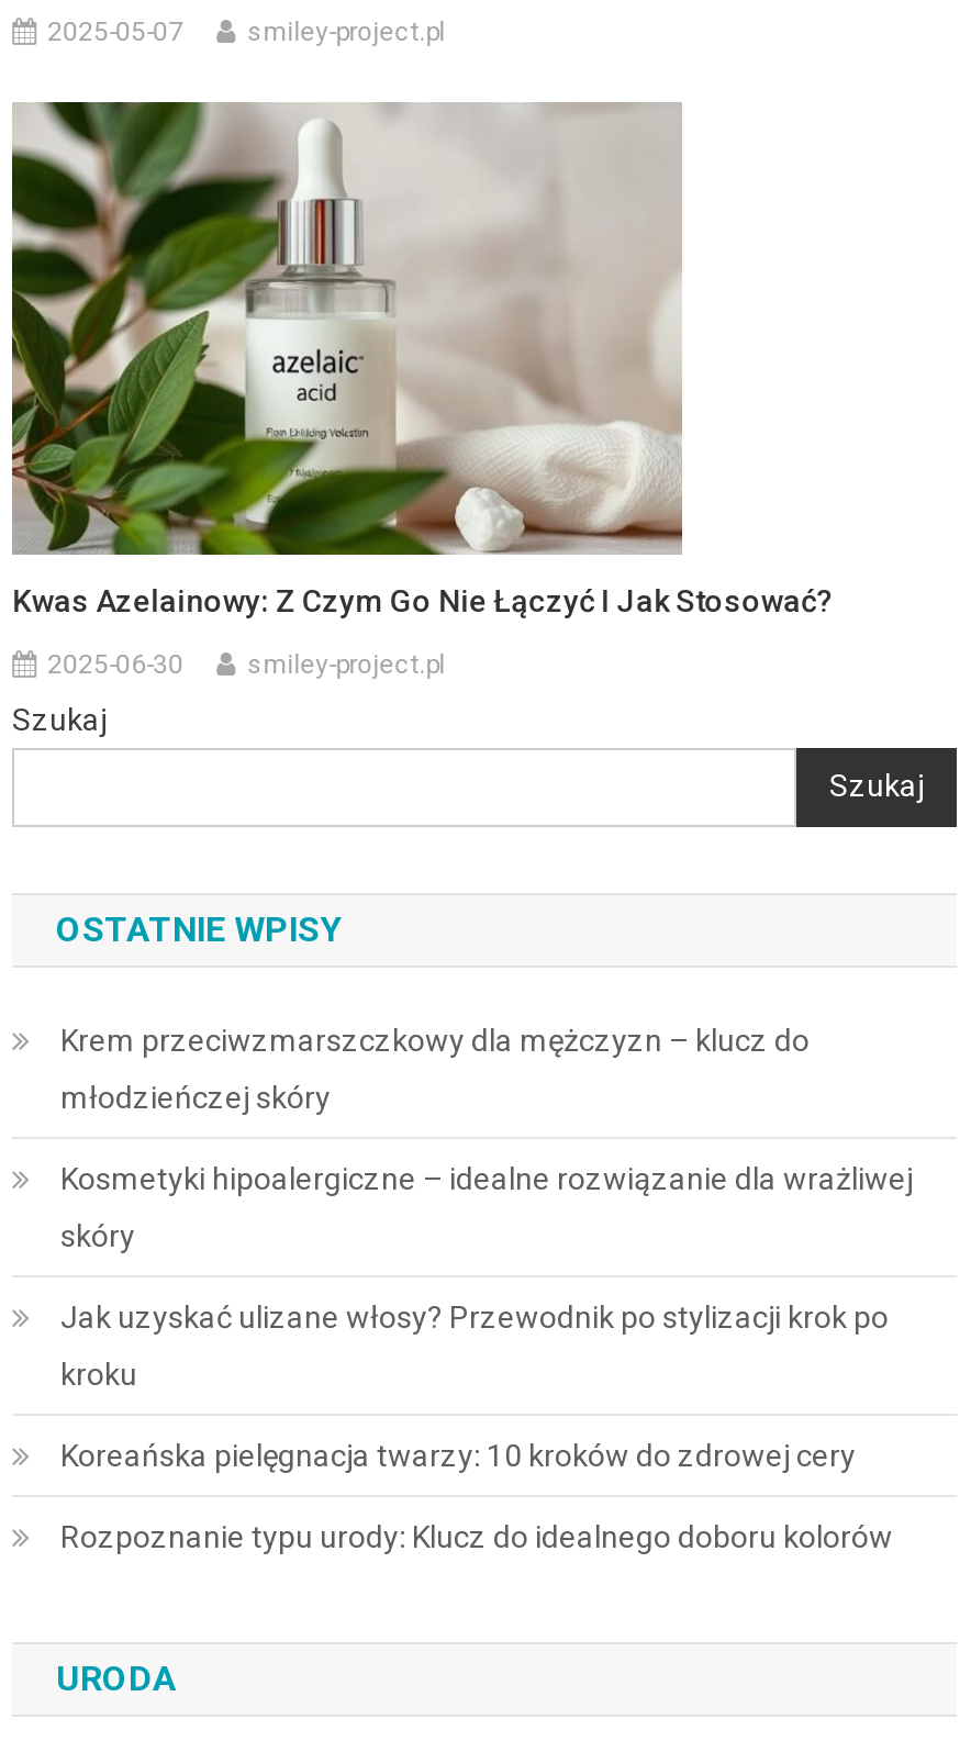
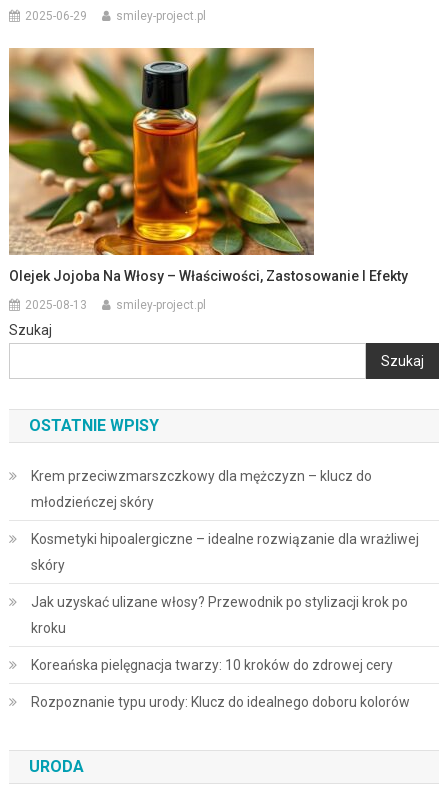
- 2025-05-07
+ 2025-06-29

- [image]
- Kwas Azelainowy: Z Czym Go Nie Łączyć I Jak Stosować?
+ [image]
+ Olejek Jojoba Na Włosy – Właściwości, Zastosowanie I Efekty

- 2025-06-30
+ 2025-08-13
